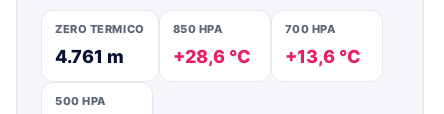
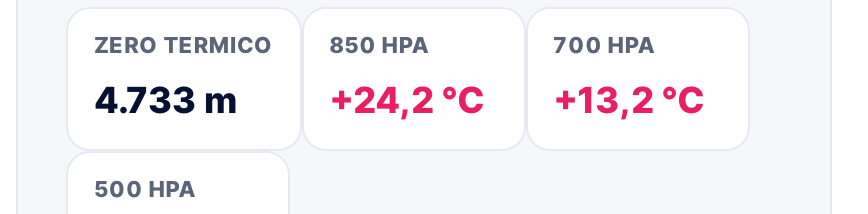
- 4.761 m
+ 4.733 m

- +28,6 °C
+ +24,2 °C

- +13,6 °C
+ +13,2 °C
